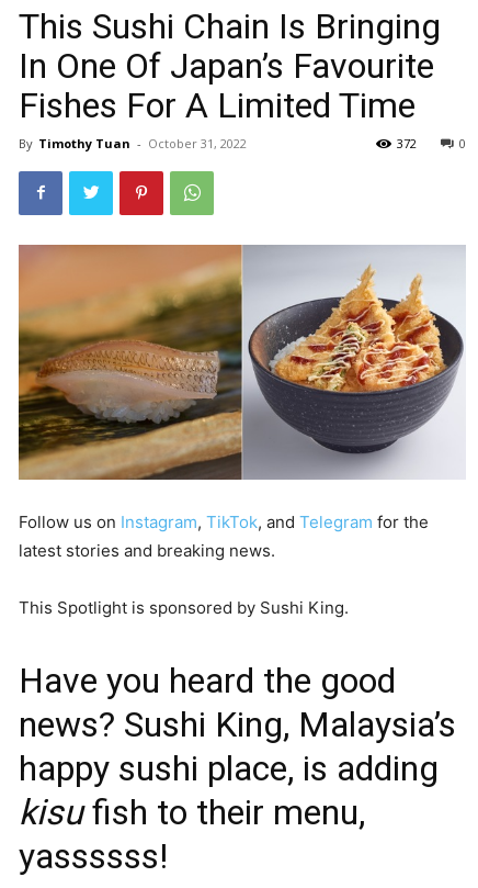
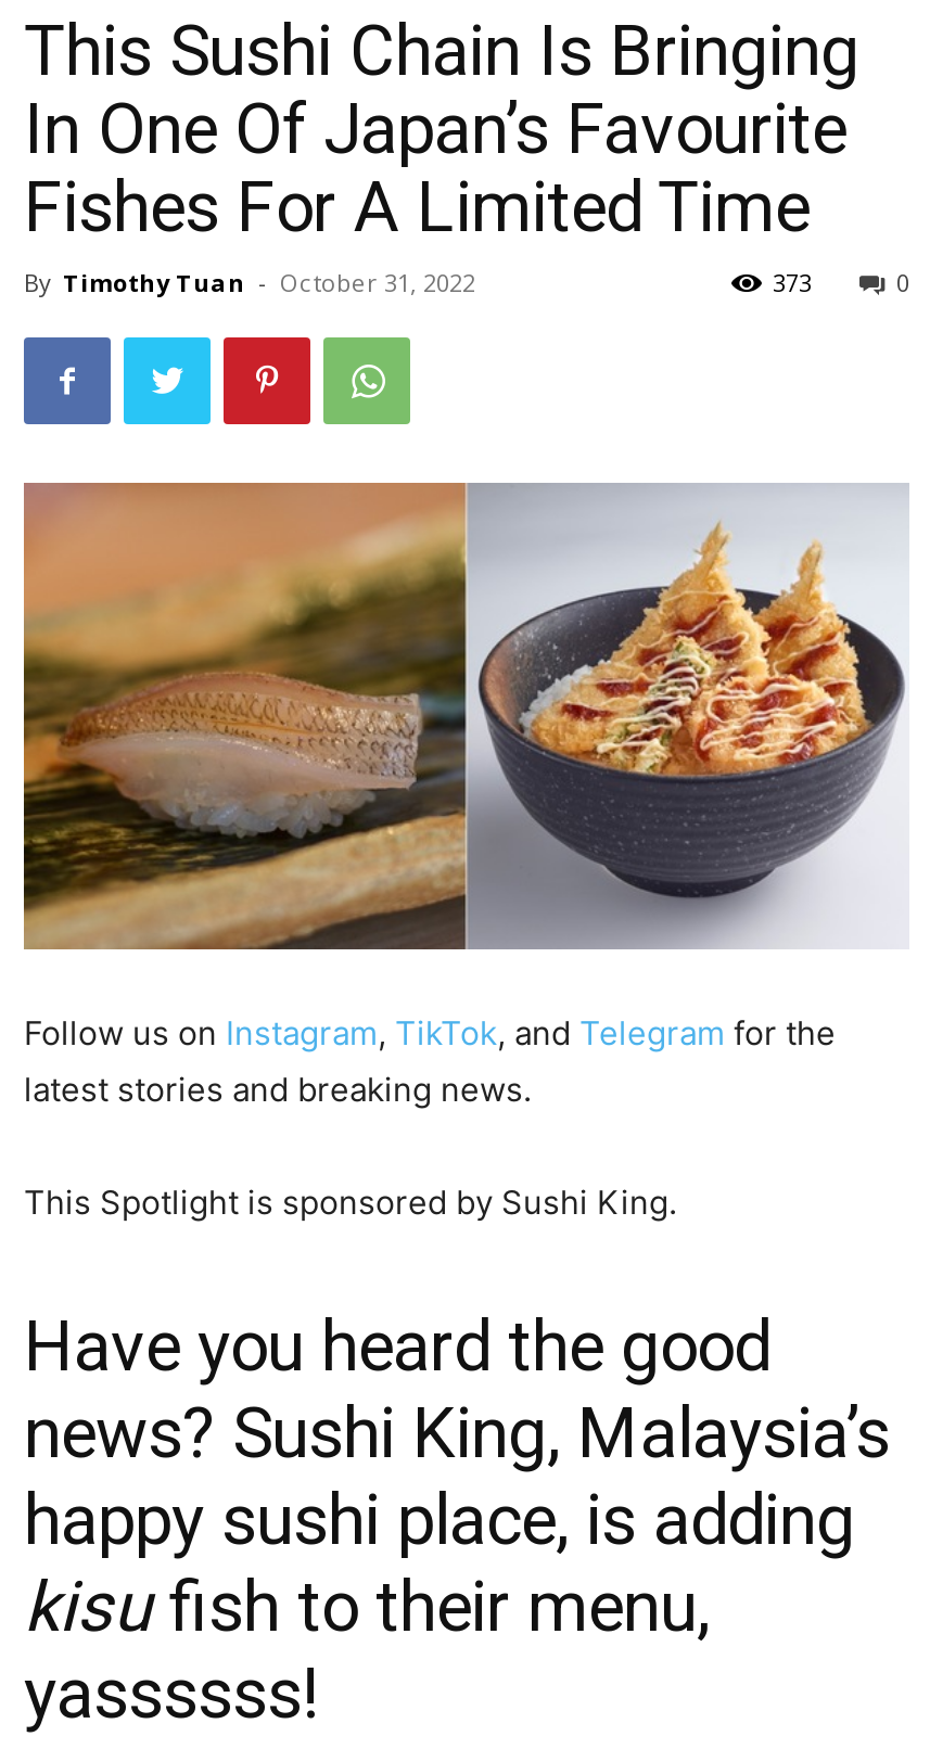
- 372
+ 373
